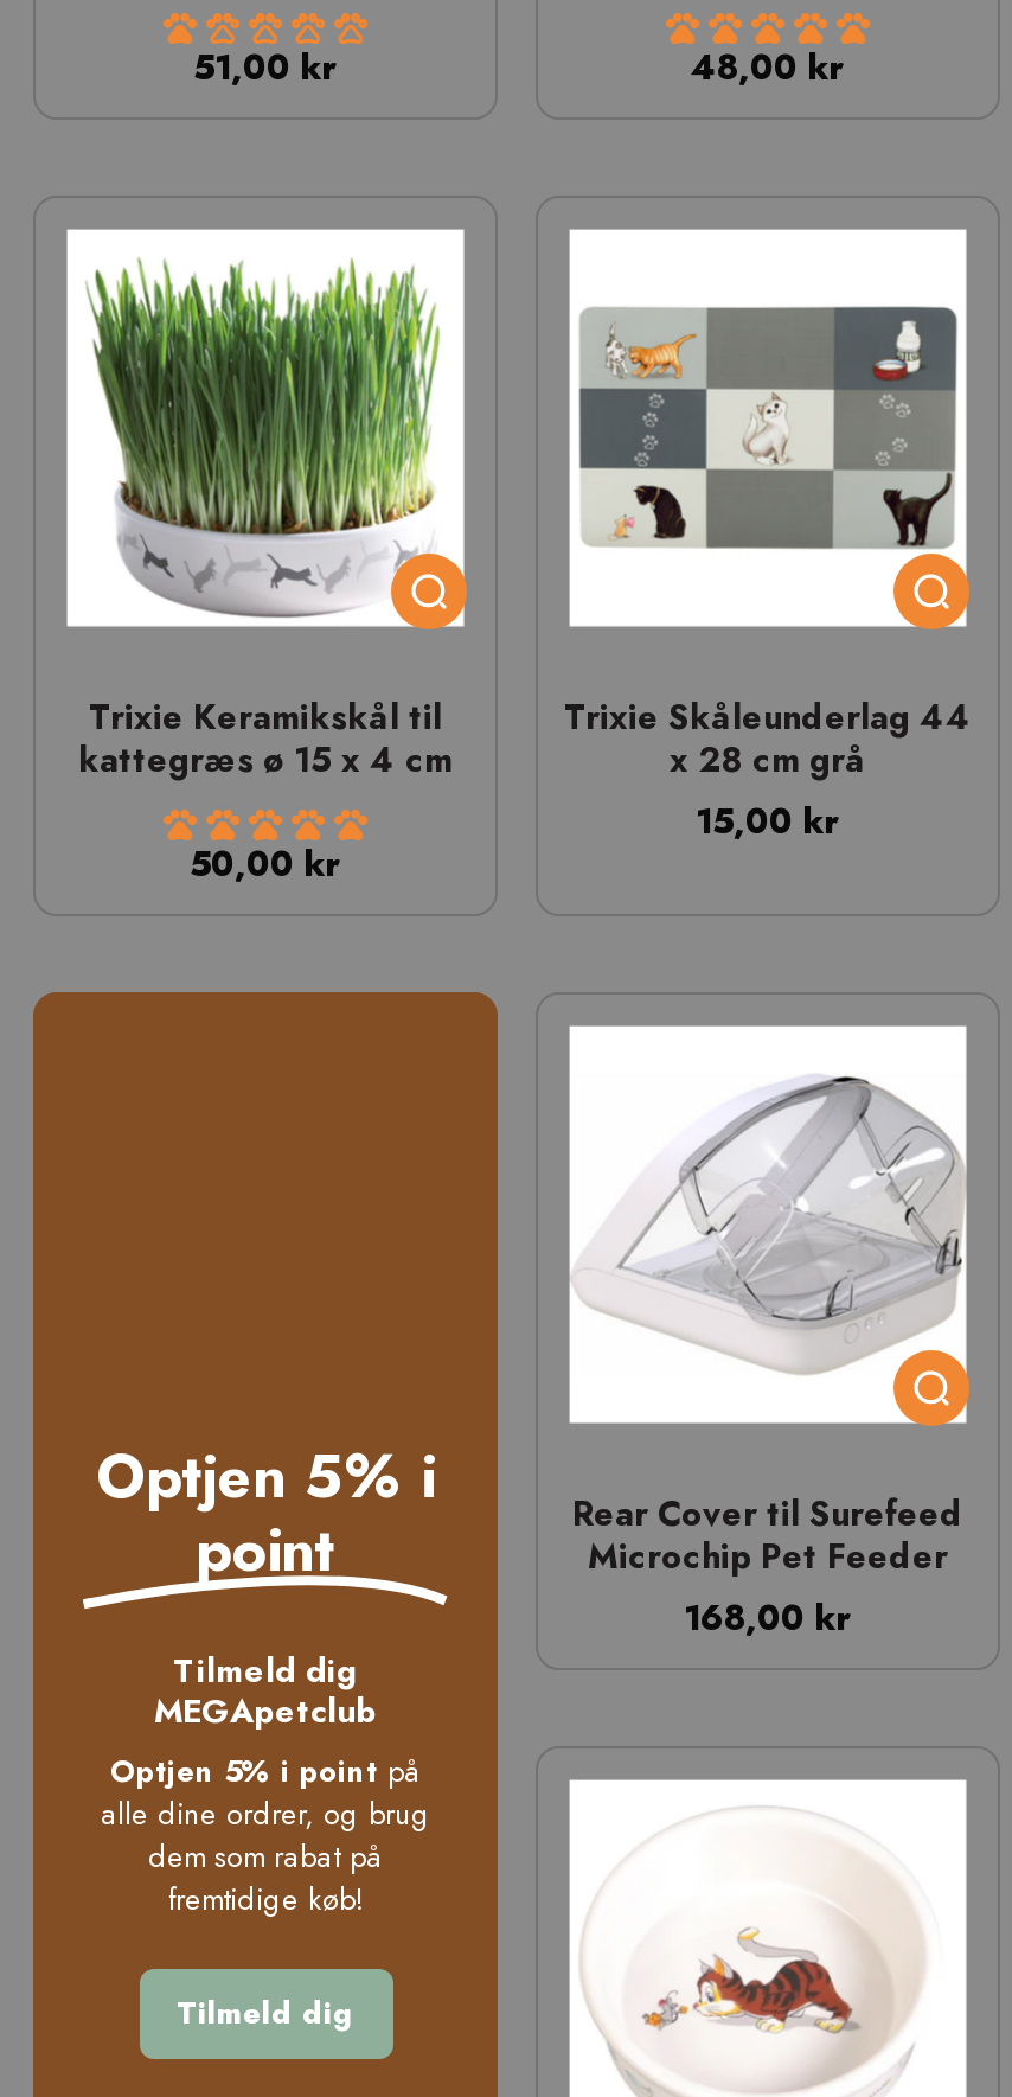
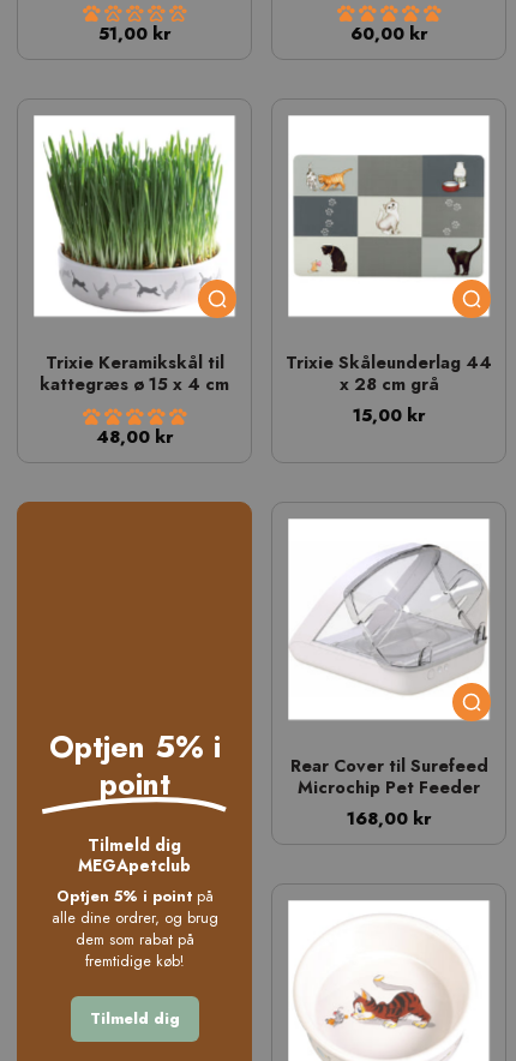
- 48,00 kr
+ 60,00 kr

- 50,00 kr
+ 48,00 kr
